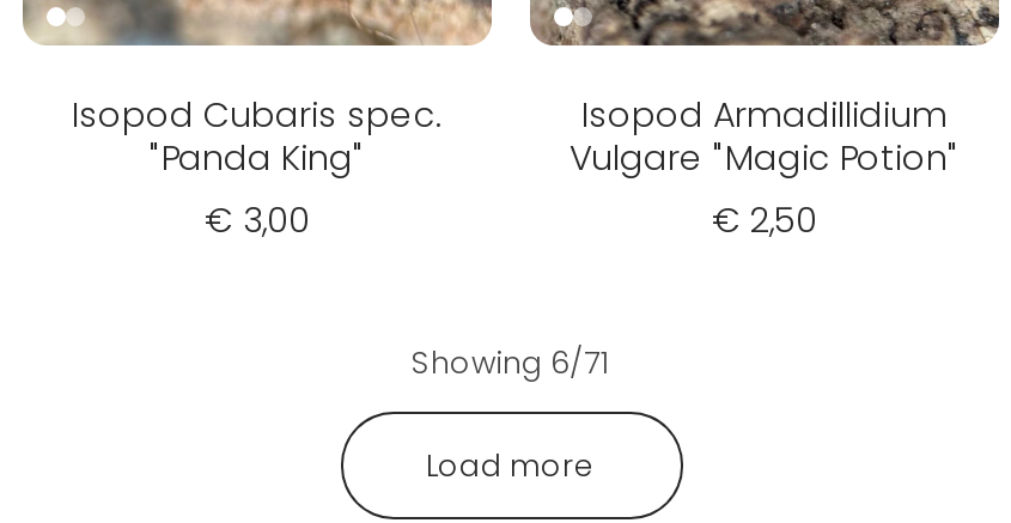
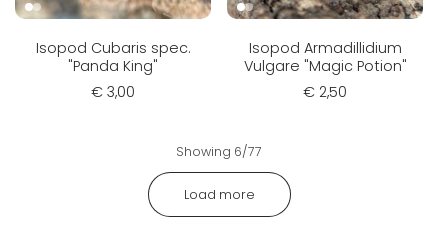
- Showing 6/71
+ Showing 6/77
